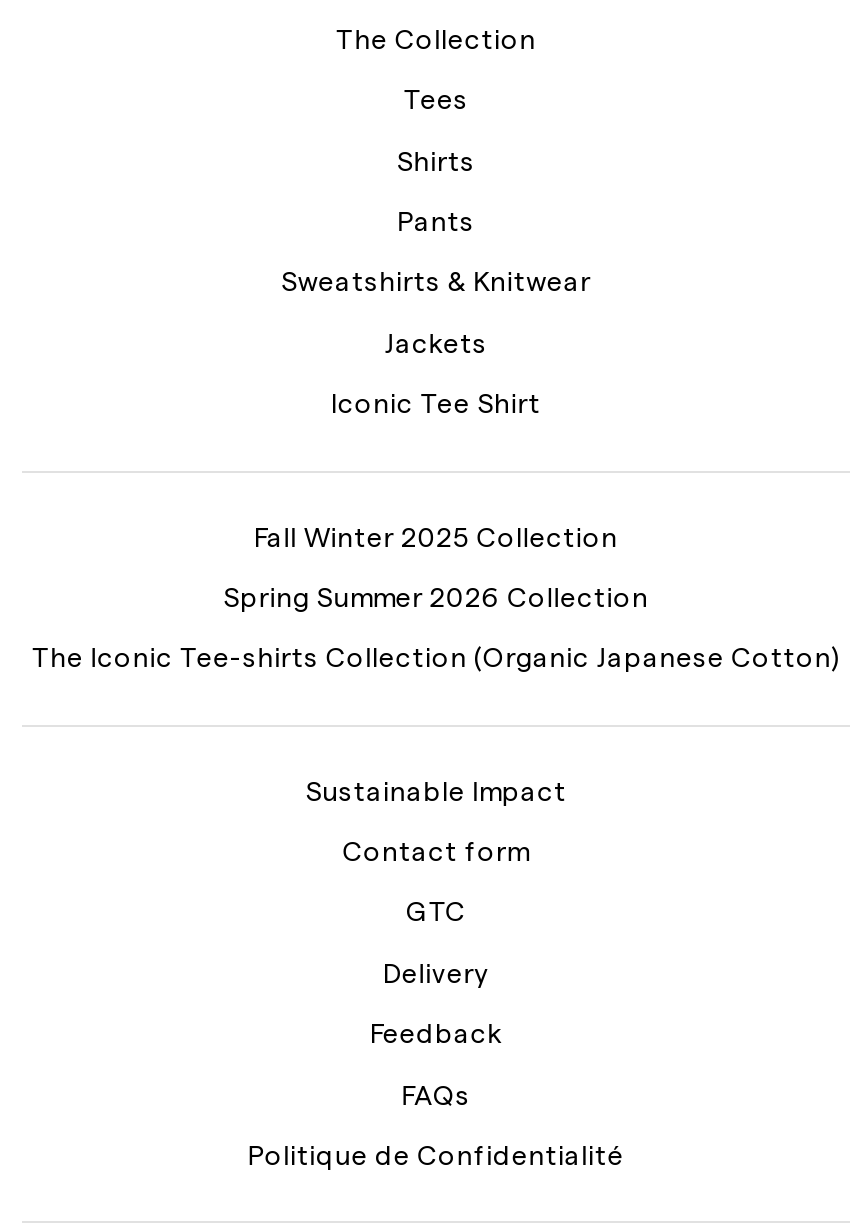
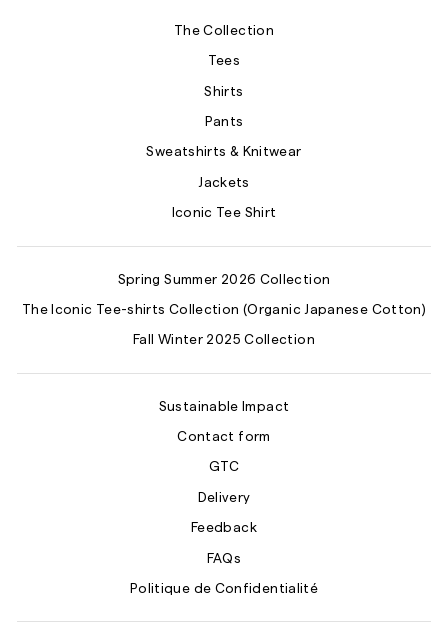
moved down: Fall Winter 2025 Collection

moved up: Spring Summer 2026 Collection | The Iconic Tee-shirts Collection (Organic Japanese Cotton)
